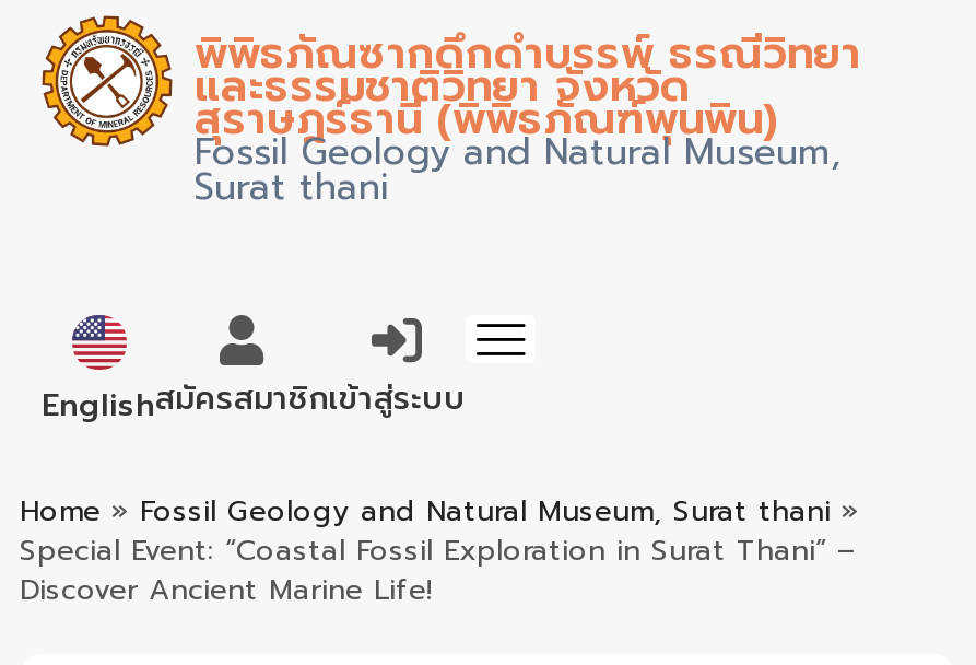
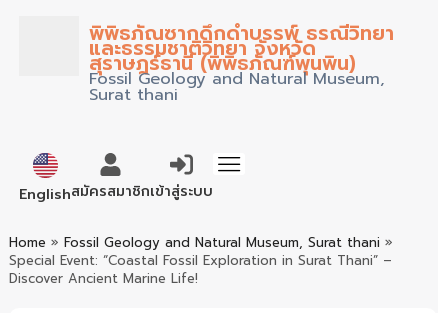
- [image]
